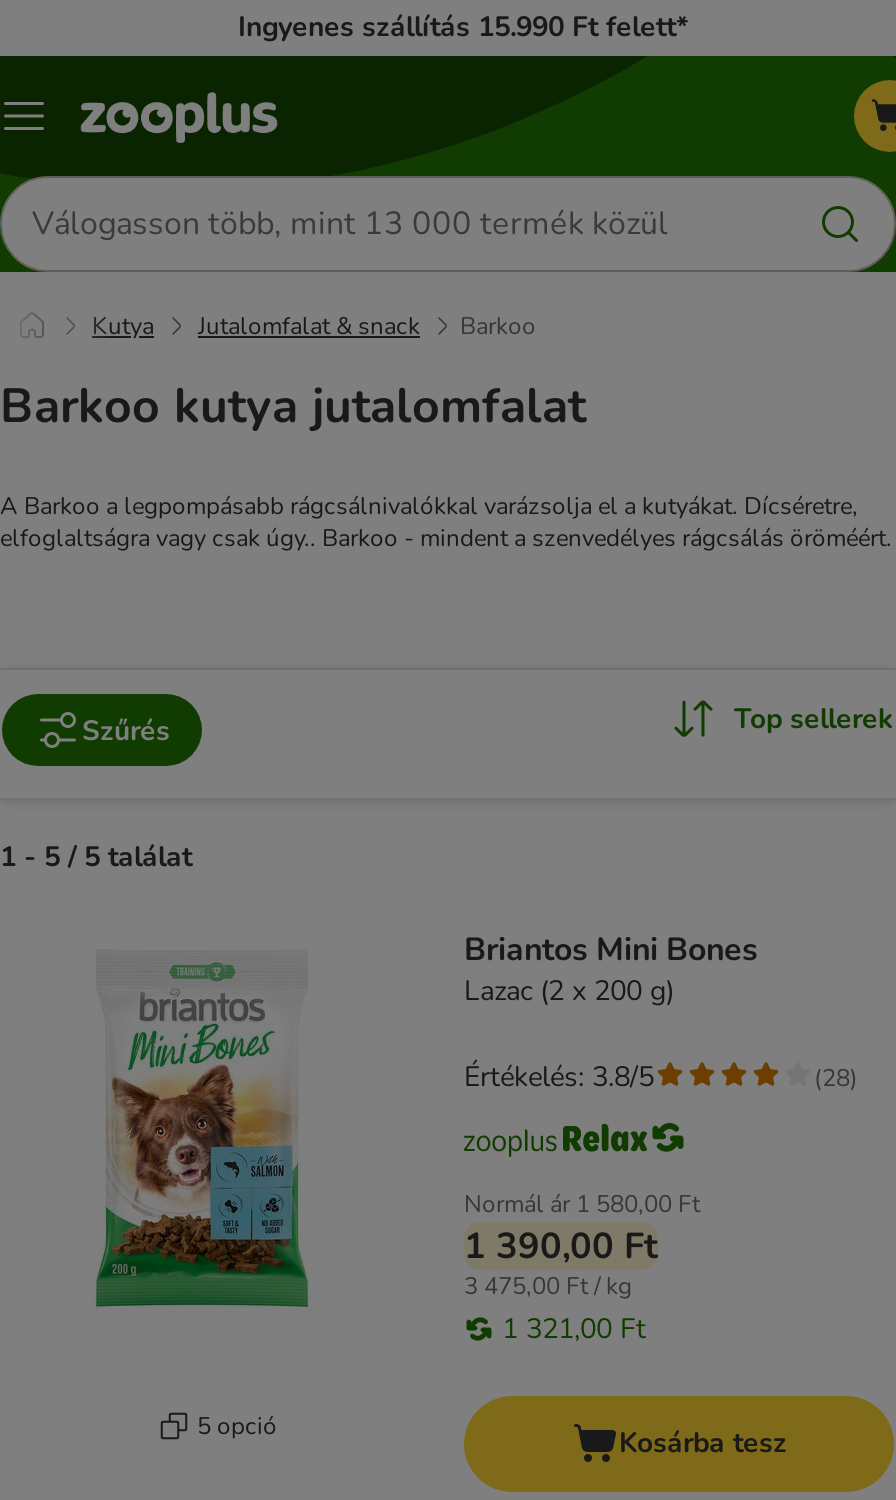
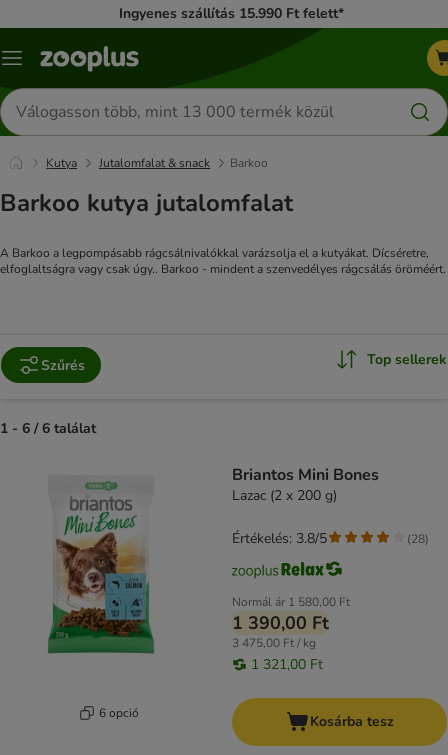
- 1 - 5 / 5 találat
+ 1 - 6 / 6 találat

- 5 opció
+ 6 opció
